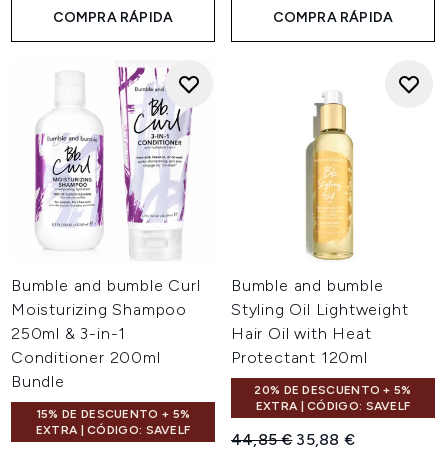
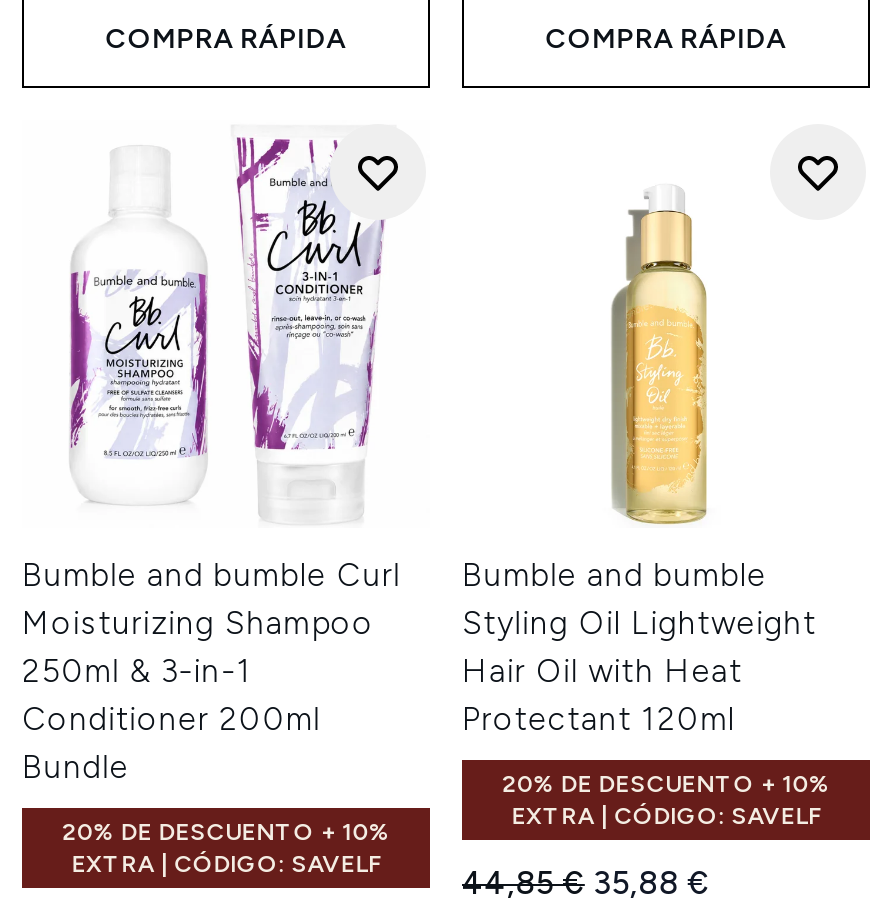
- 20% DE DESCUENTO + 5%
+ 20% DE DESCUENTO + 10%

- 15% DE DESCUENTO + 5%
+ 20% DE DESCUENTO + 10%
